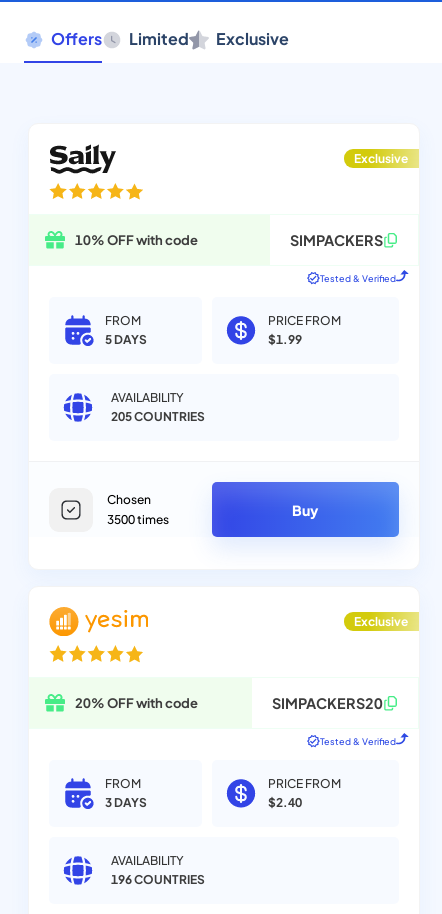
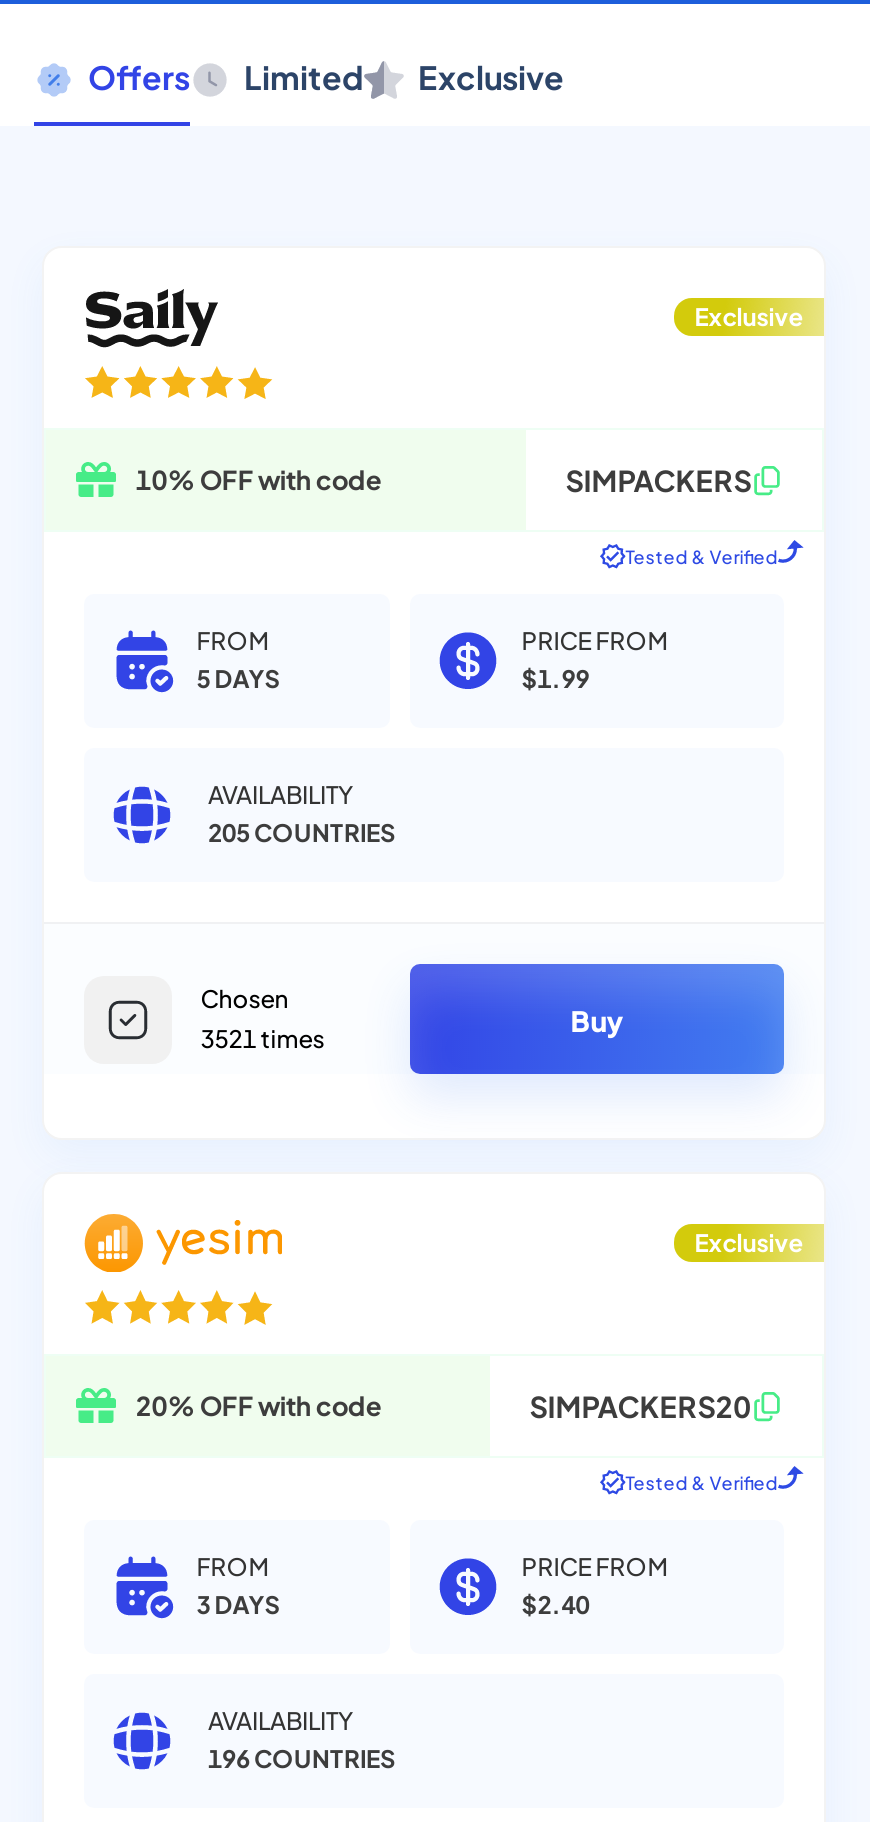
- 3500 times
+ 3521 times
